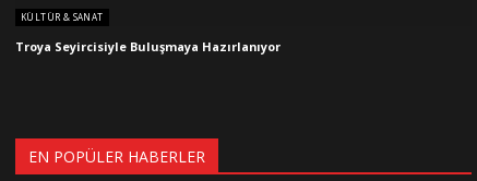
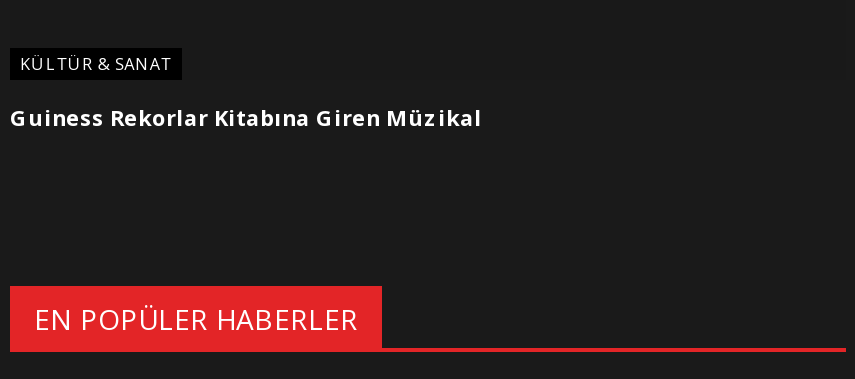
- Troya Seyircisiyle Buluşmaya Hazırlanıyor
+ Guiness Rekorlar Kitabına Giren Müzikal
